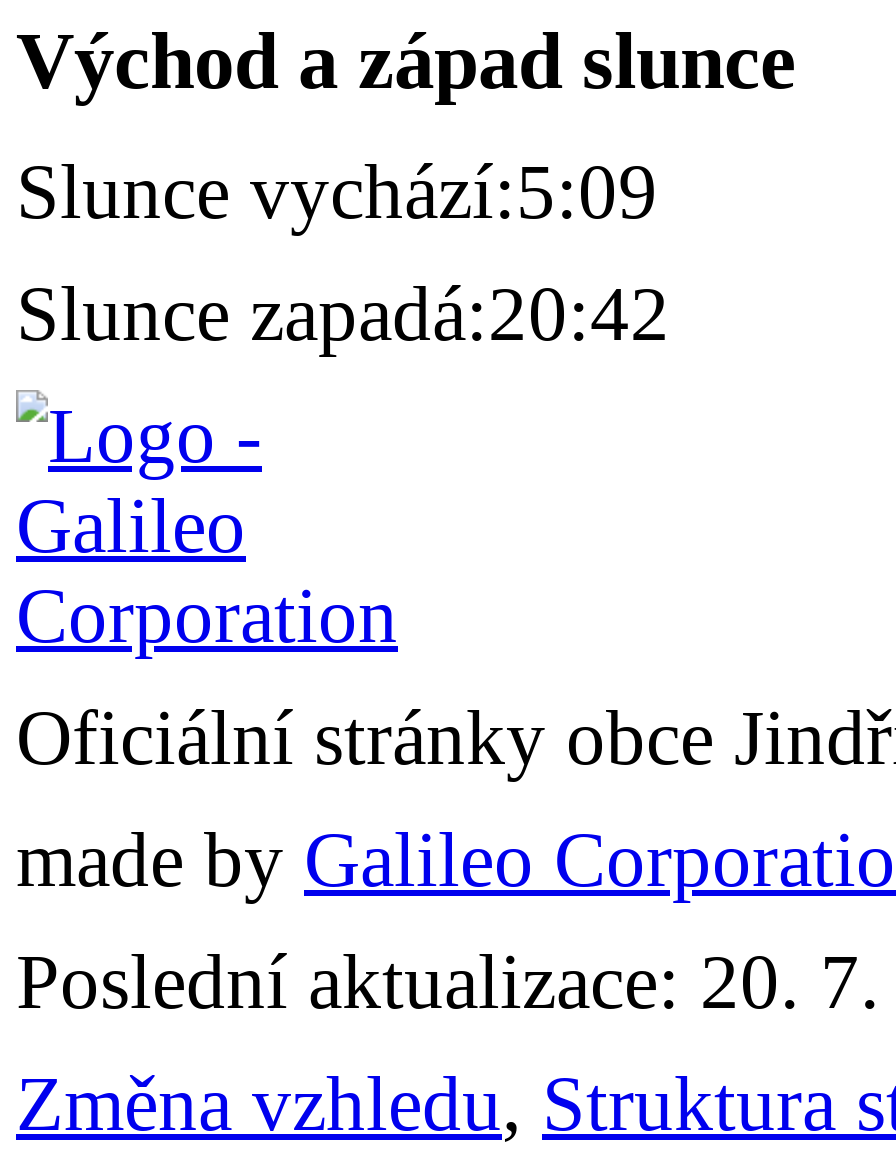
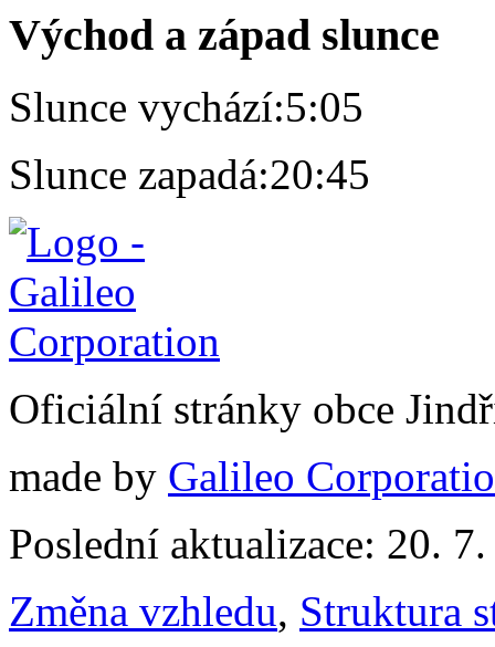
- Slunce vychází:5:09
+ Slunce vychází:5:05

- Slunce zapadá:20:42
+ Slunce zapadá:20:45
